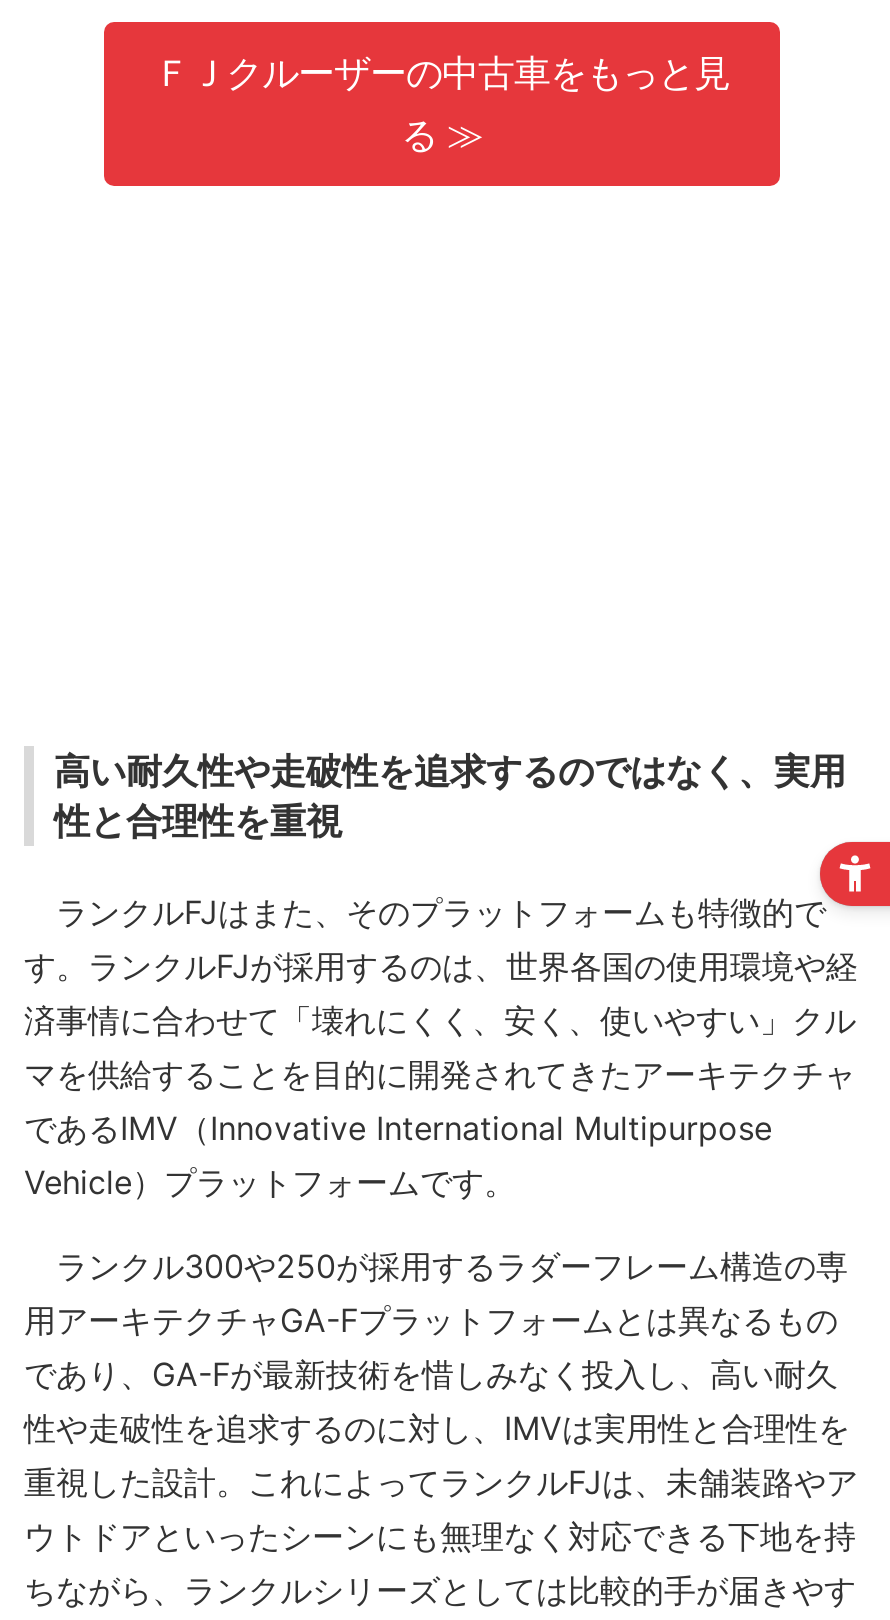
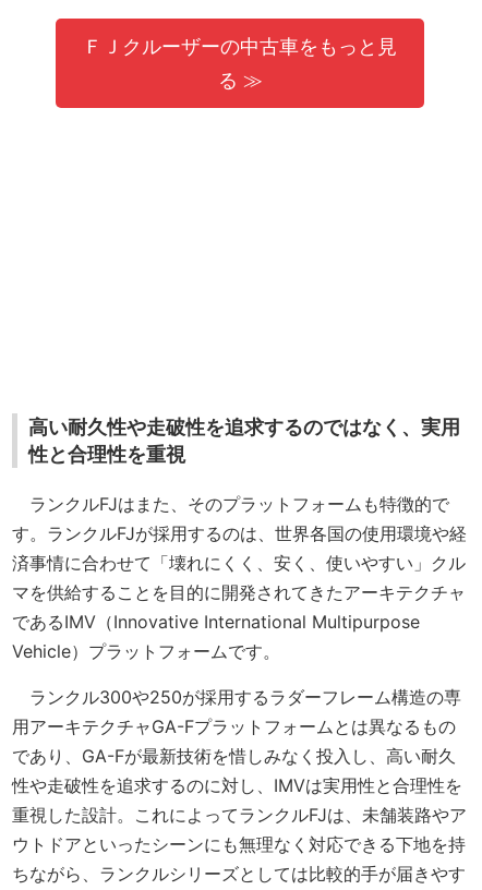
- [image]
